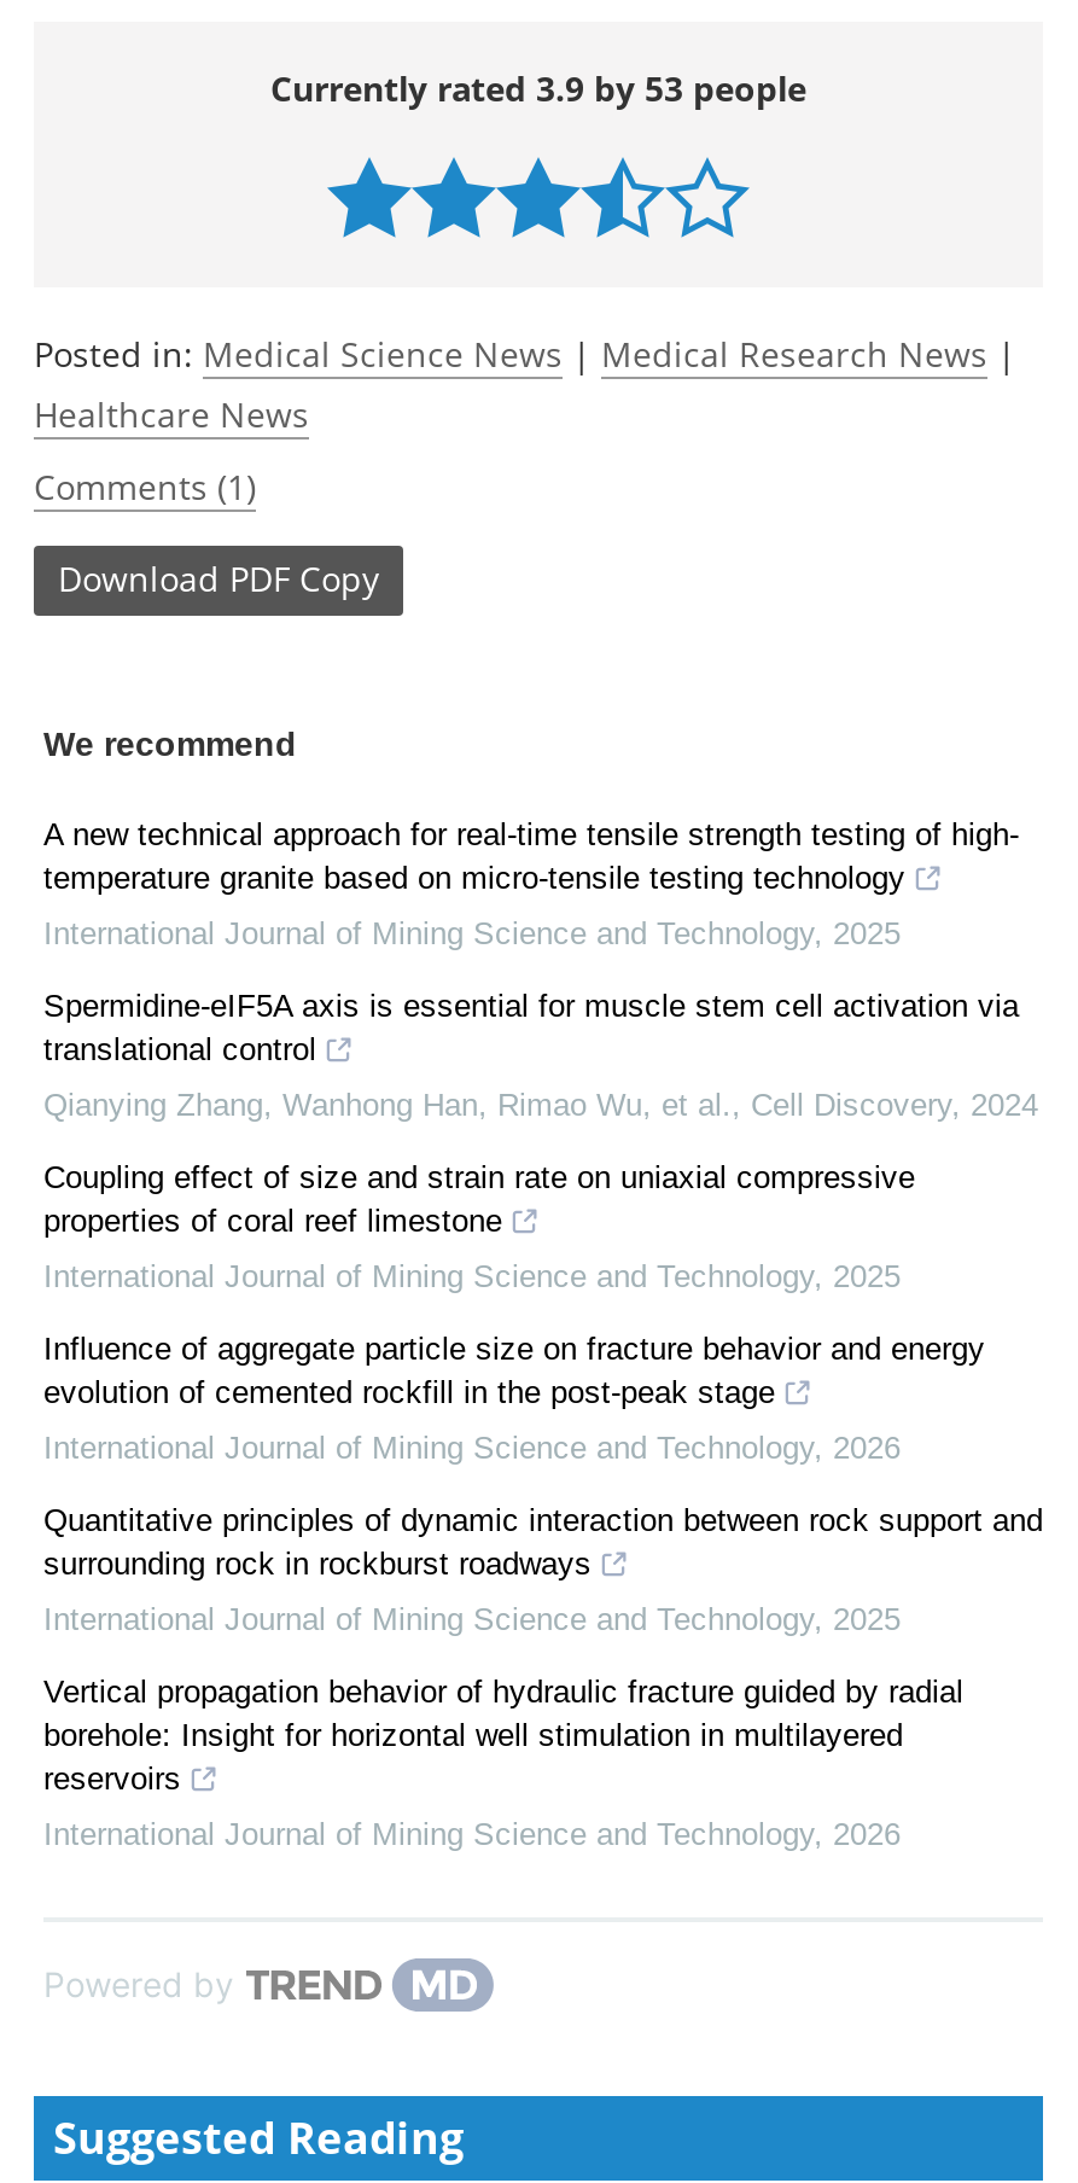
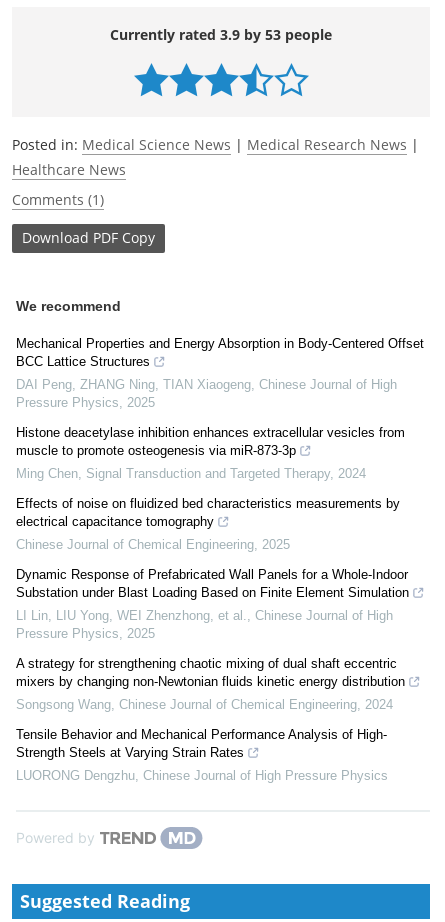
- A new technical approach for real-time tensile strength testing of high-
- temperature granite based on micro-tensile testing technology
+ Mechanical Properties and Energy Absorption in Body-Centered Offset
+ BCC Lattice Structures

- International Journal of Mining Science and Technology, 2025
+ DAI Peng, ZHANG Ning, TIAN Xiaogeng, Chinese Journal of High
+ Pressure Physics, 2025

- Spermidine-eIF5A axis is essential for muscle stem cell activation via
- translational control
+ Histone deacetylase inhibition enhances extracellular vesicles from
+ muscle to promote osteogenesis via miR-873-3p

- Qianying Zhang, Wanhong Han, Rimao Wu, et al., Cell Discovery, 2024
+ Ming Chen, Signal Transduction and Targeted Therapy, 2024

- Coupling effect of size and strain rate on uniaxial compressive
- properties of coral reef limestone
+ Effects of noise on fluidized bed characteristics measurements by
+ electrical capacitance tomography

- International Journal of Mining Science and Technology, 2025
+ Chinese Journal of Chemical Engineering, 2025

- Influence of aggregate particle size on fracture behavior and energy
- evolution of cemented rockfill in the post-peak stage
+ Dynamic Response of Prefabricated Wall Panels for a Whole-Indoor
+ Substation under Blast Loading Based on Finite Element Simulation

- International Journal of Mining Science and Technology, 2026
+ LI Lin, LIU Yong, WEI Zhenzhong, et al., Chinese Journal of High
+ Pressure Physics, 2025

- Quantitative principles of dynamic interaction between rock support and
- surrounding rock in rockburst roadways
+ A strategy for strengthening chaotic mixing of dual shaft eccentric
+ mixers by changing non-Newtonian fluids kinetic energy distribution

- International Journal of Mining Science and Technology, 2025
+ Songsong Wang, Chinese Journal of Chemical Engineering, 2024

- Vertical propagation behavior of hydraulic fracture guided by radial
- borehole: Insight for horizontal well stimulation in multilayered
- reservoirs
+ Tensile Behavior and Mechanical Performance Analysis of High-
+ Strength Steels at Varying Strain Rates

- International Journal of Mining Science and Technology, 2026
+ LUORONG Dengzhu, Chinese Journal of High Pressure Physics
